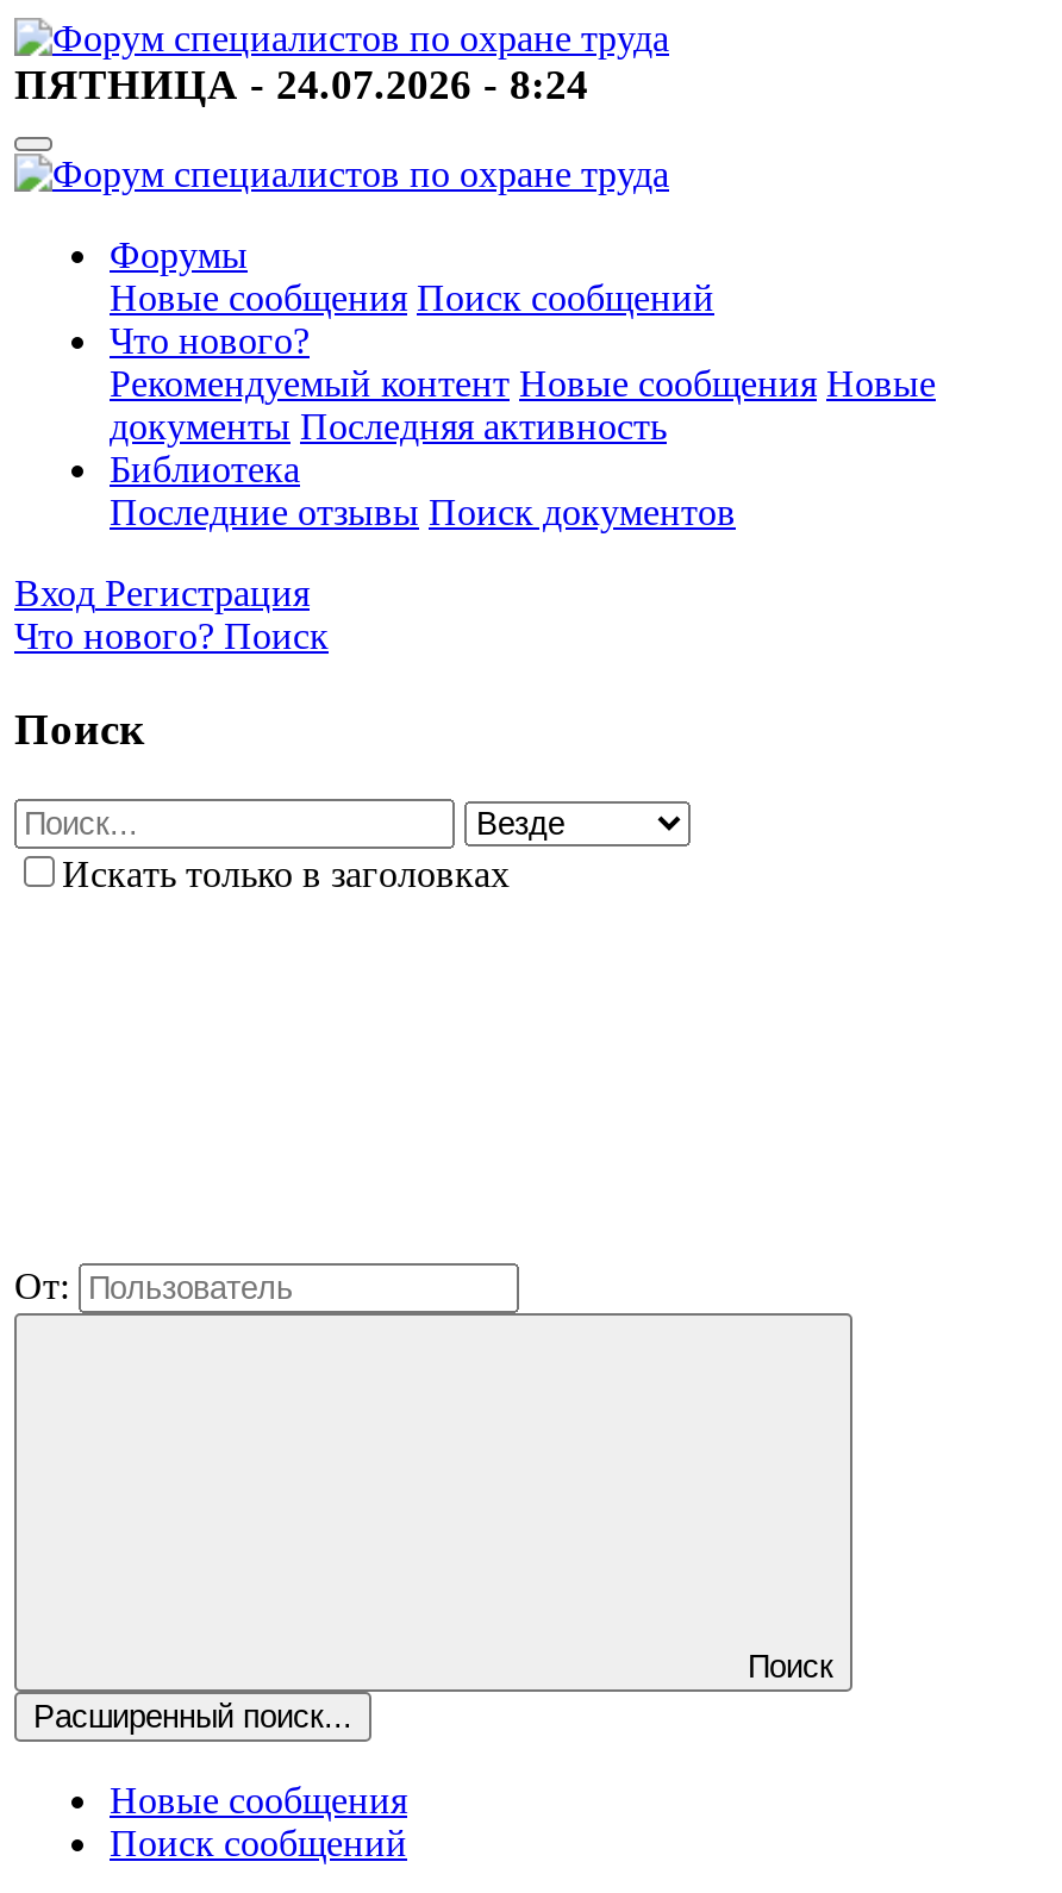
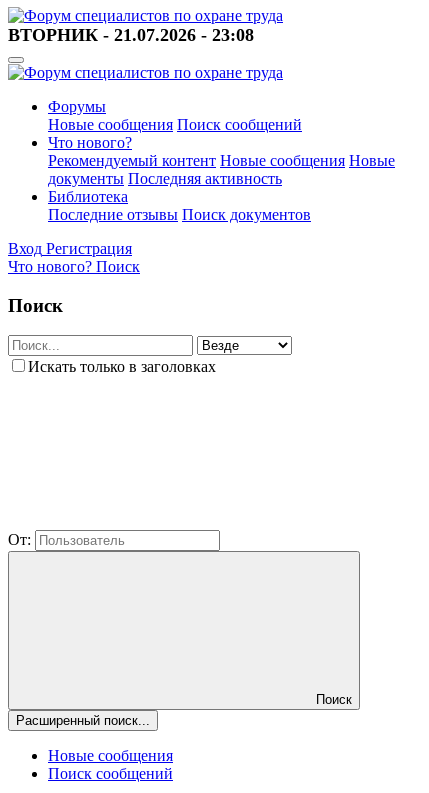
- ПЯТНИЦА - 24.07.2026 - 8:24
+ ВТОРНИК - 21.07.2026 - 23:08
